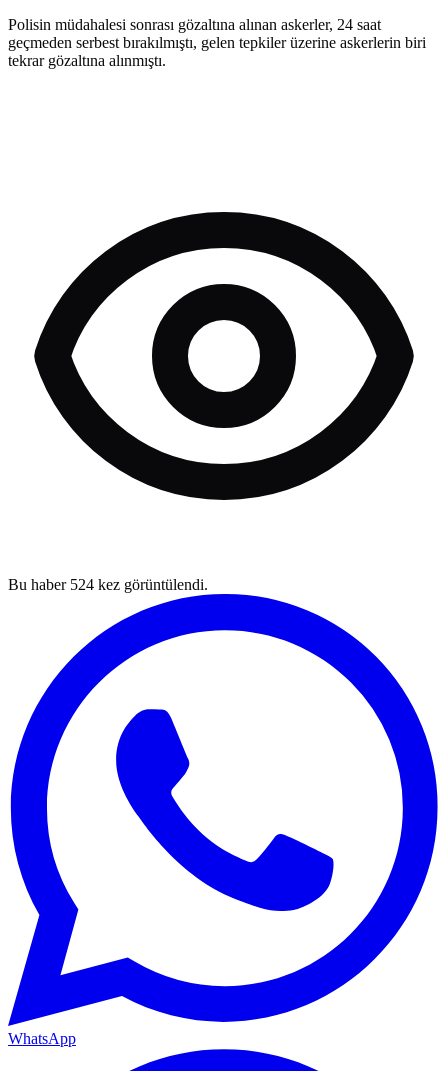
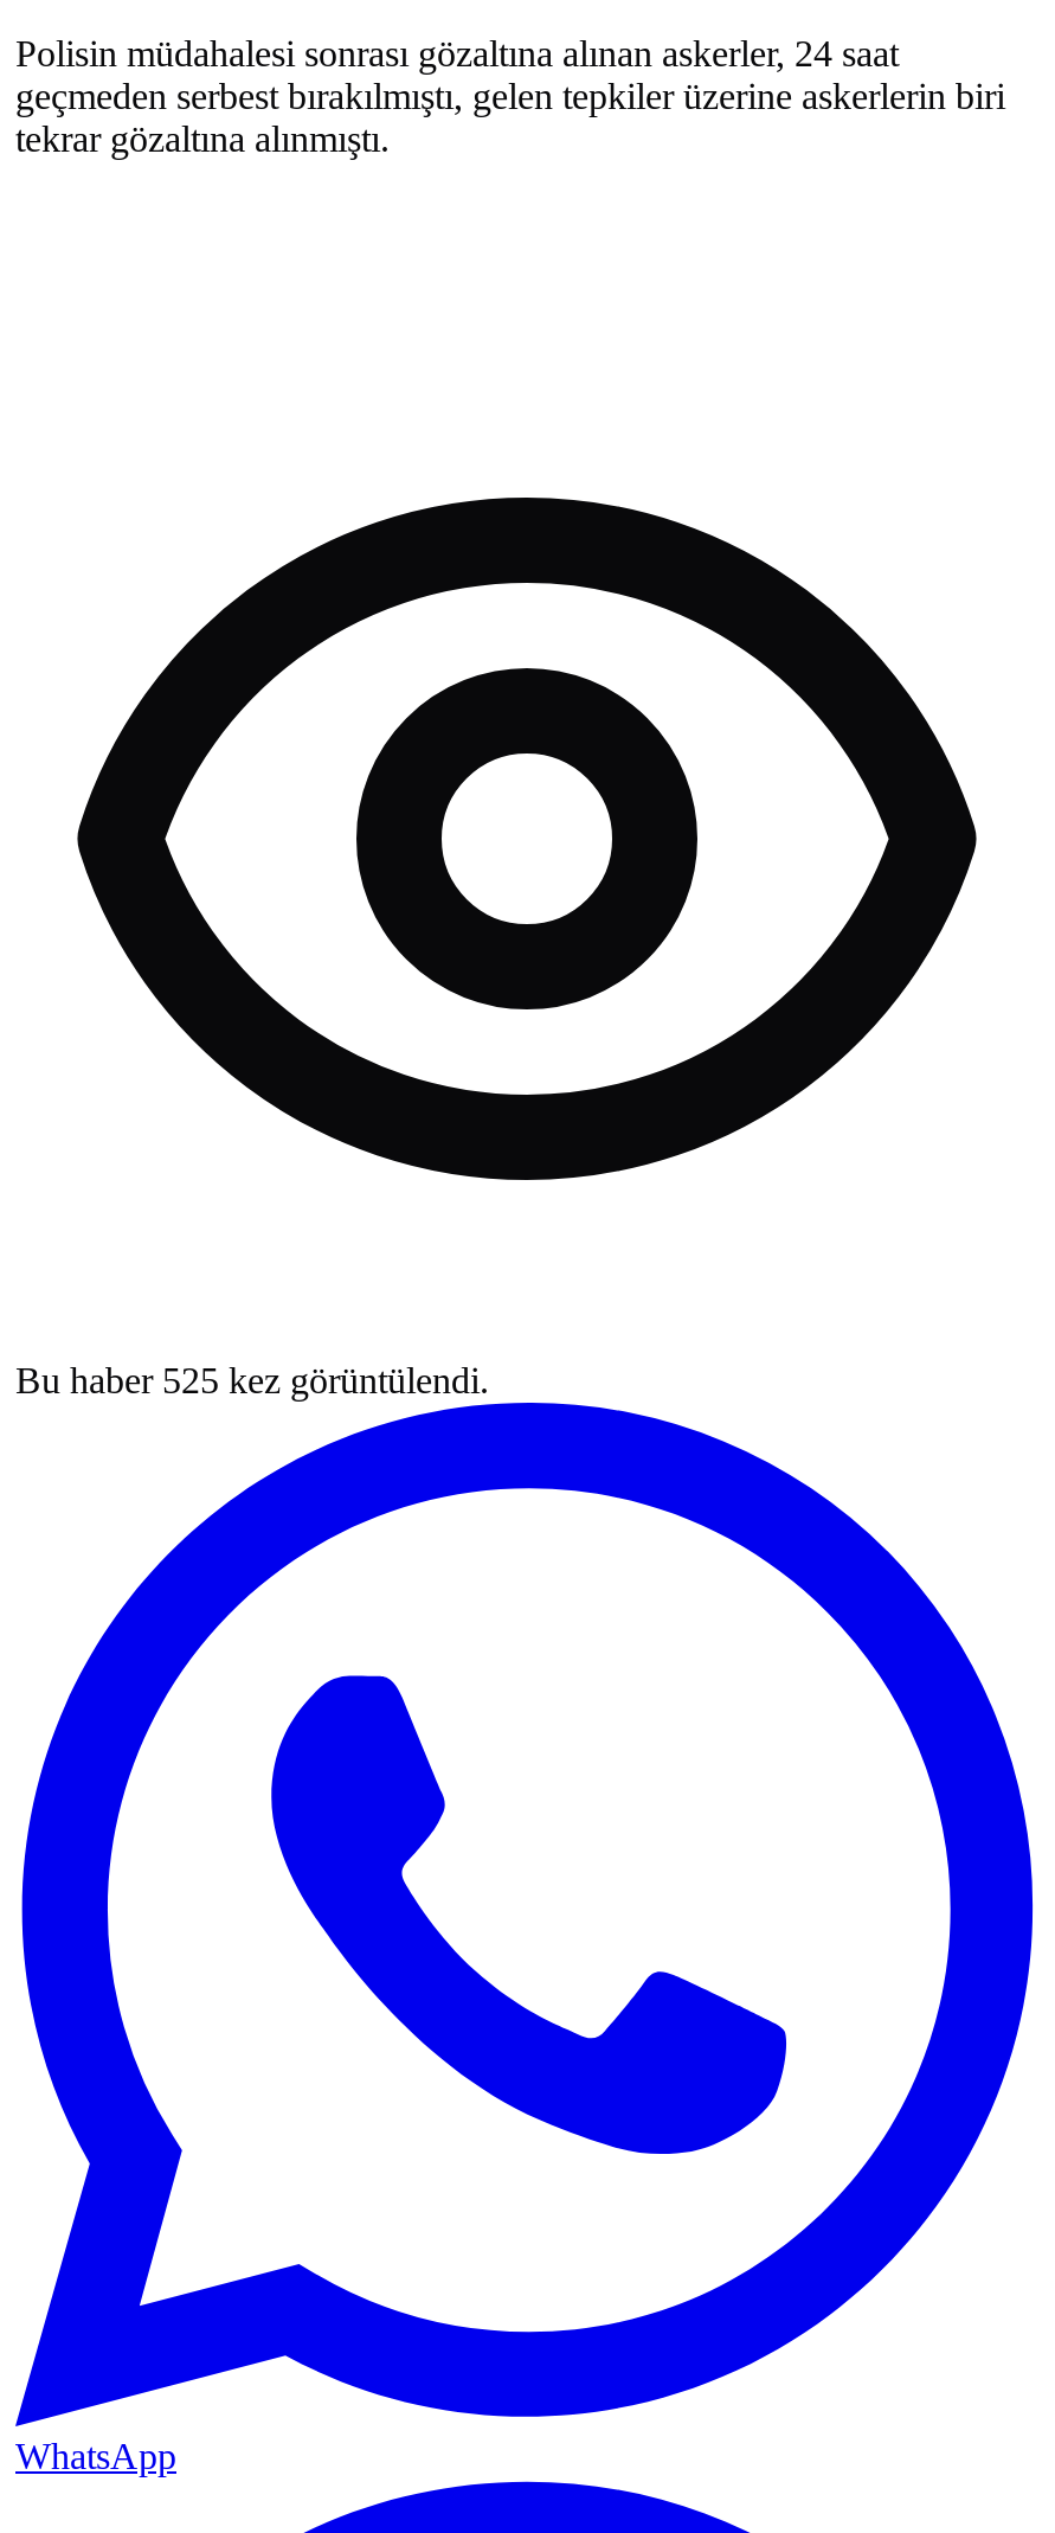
- Bu haber 524 kez görüntülendi.
+ Bu haber 525 kez görüntülendi.
